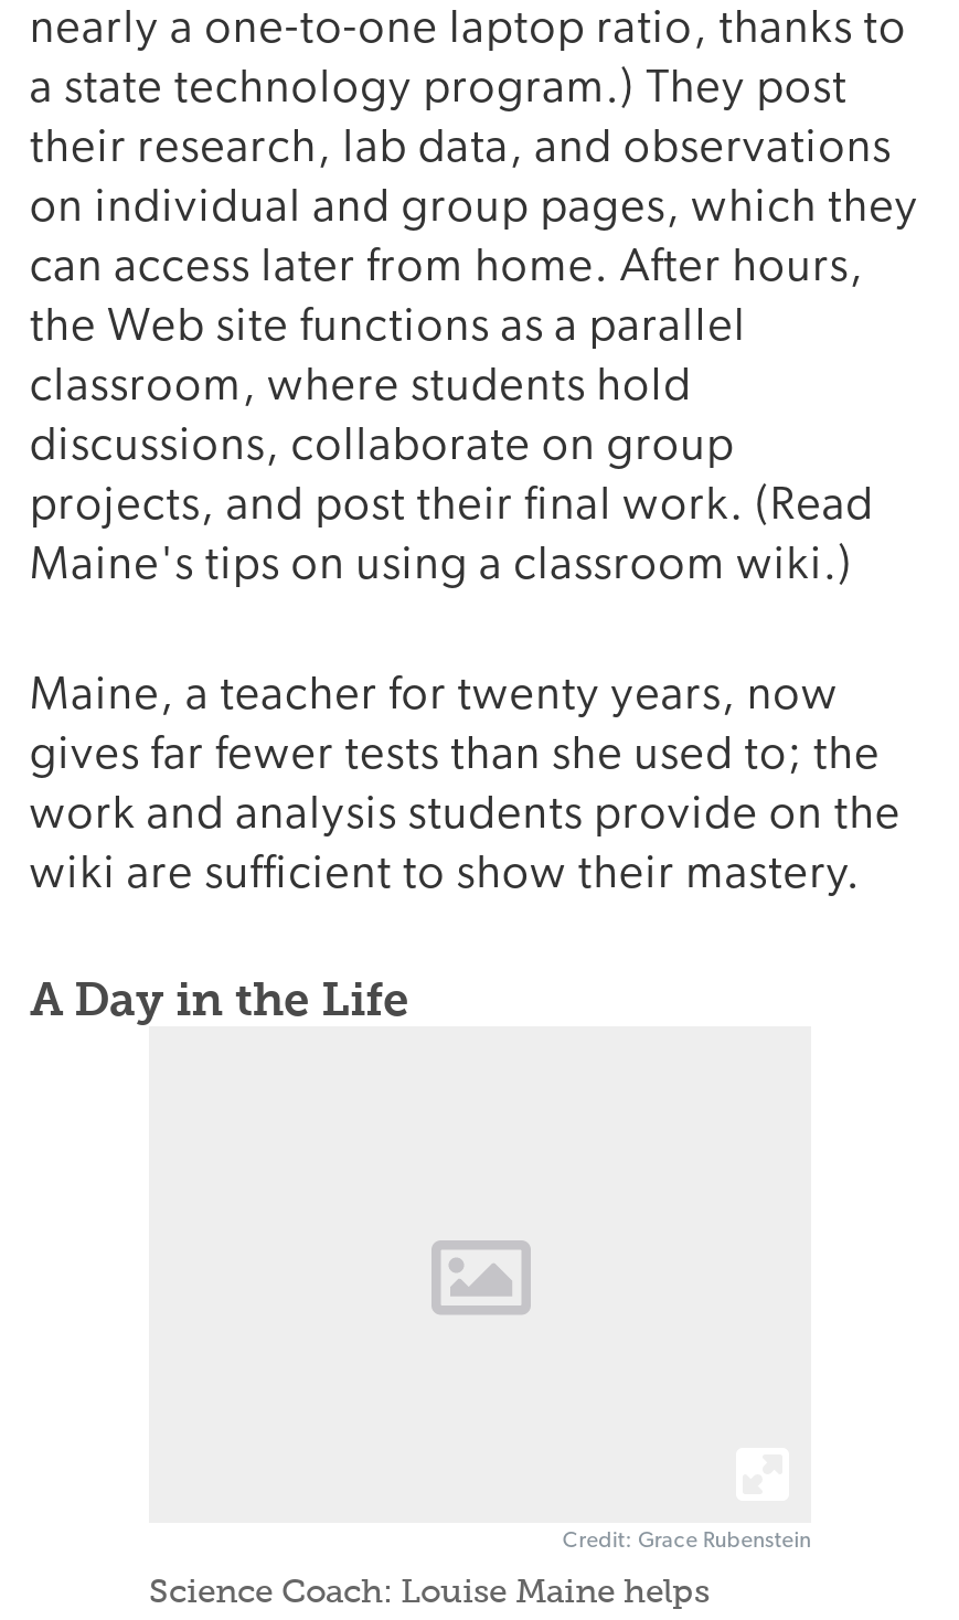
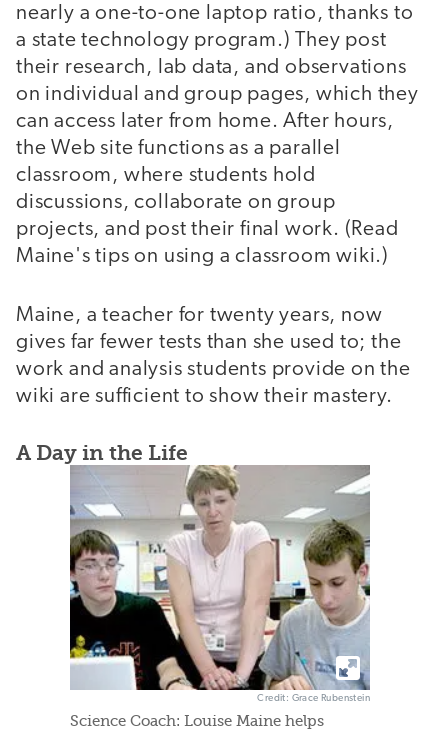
+ [image]
